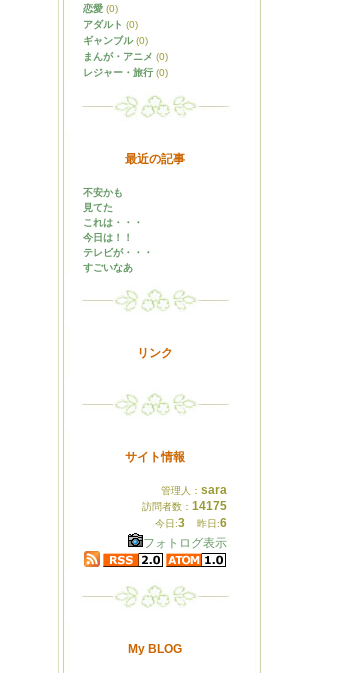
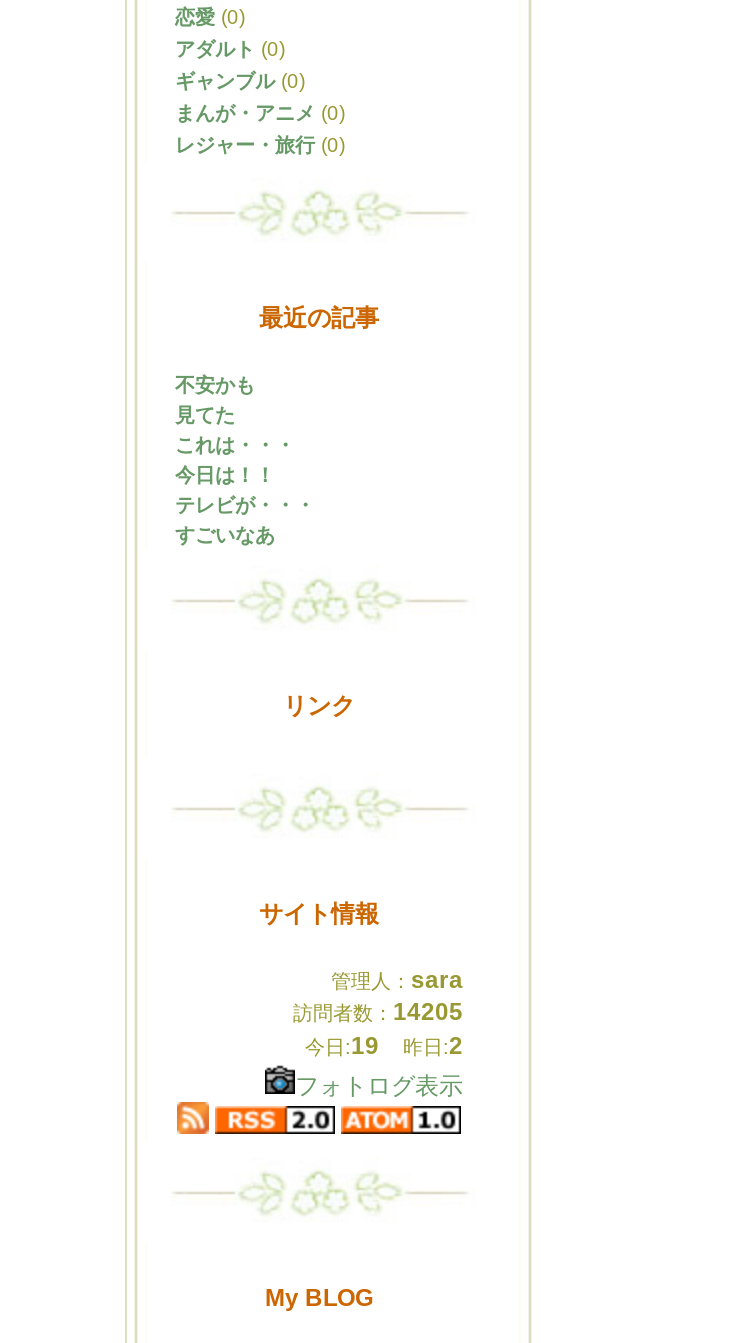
- 訪問者数：14175
+ 訪問者数：14205

- 今日: 3
+ 今日: 19

- 昨日: 6
+ 昨日: 2
